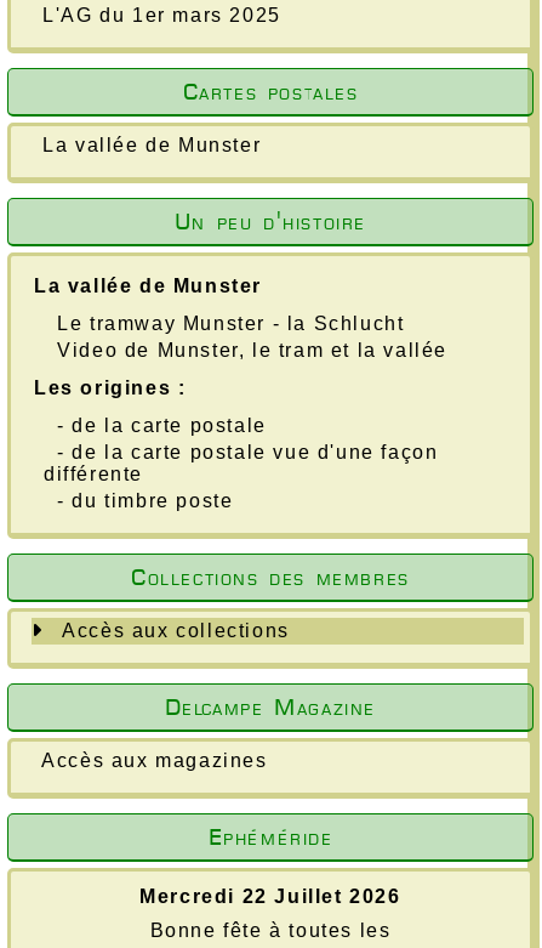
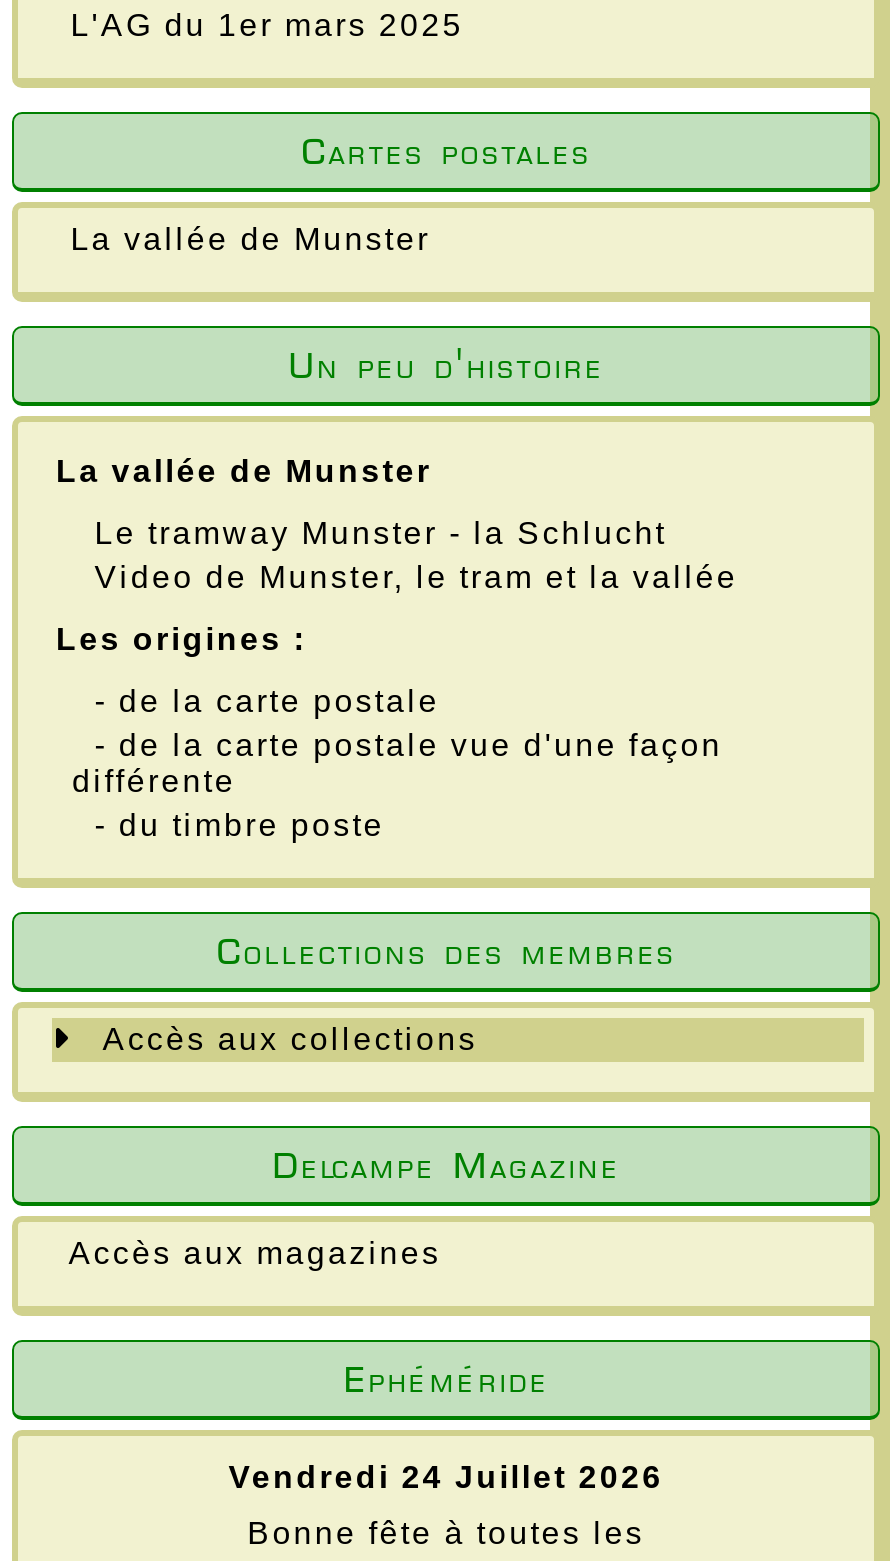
- Mercredi 22 Juillet 2026
+ Vendredi 24 Juillet 2026
